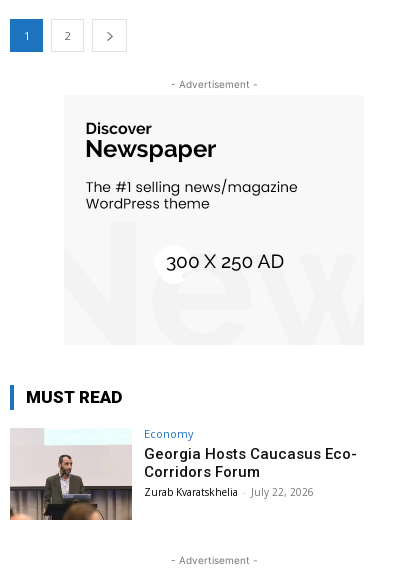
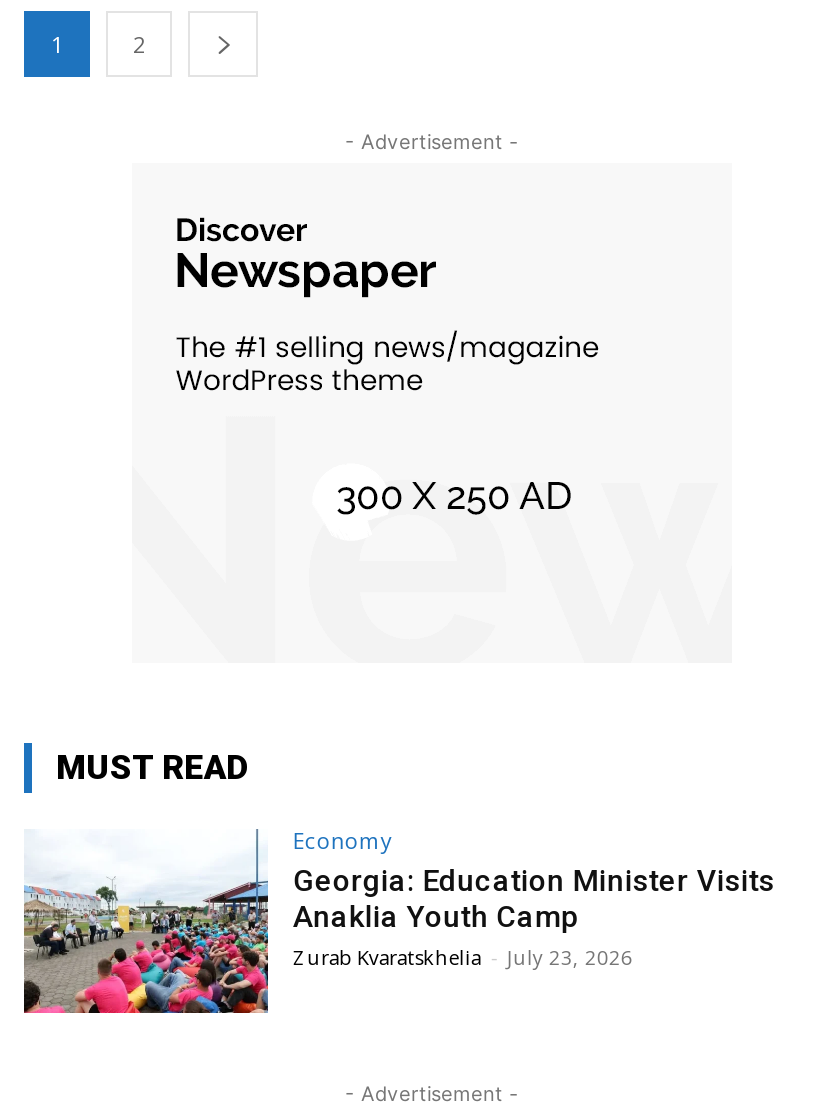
- [image]
- Georgia Hosts Caucasus Eco-
- Corridors Forum
- Zurab Kvaratskhelia - July 22, 2026
+ [image]
+ Georgia: Education Minister Visits
+ Anaklia Youth Camp
+ Zurab Kvaratskhelia - July 23, 2026
